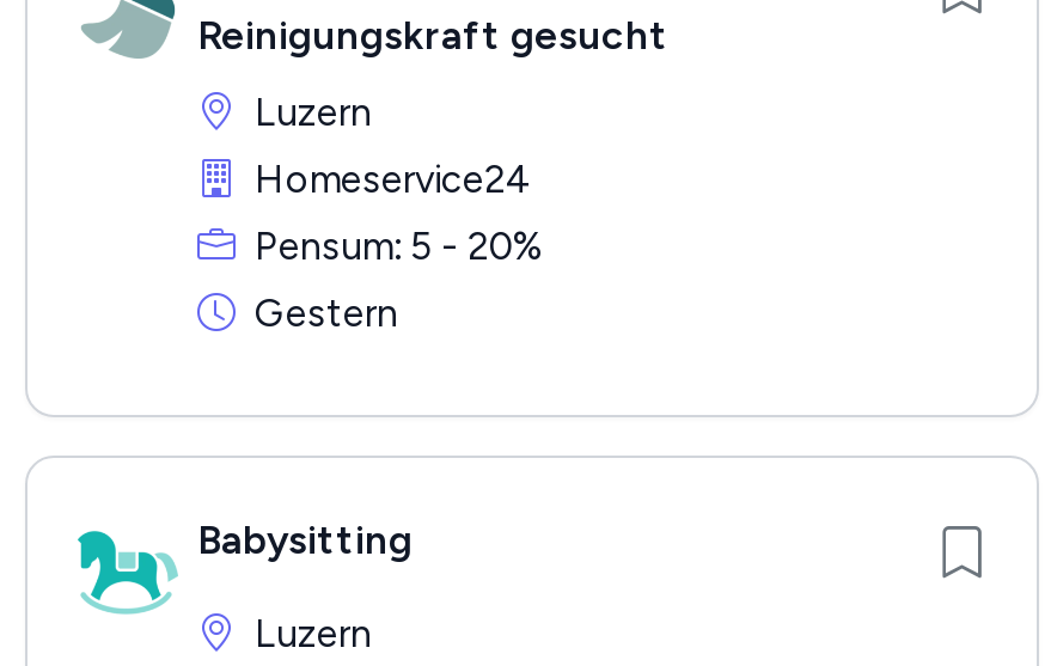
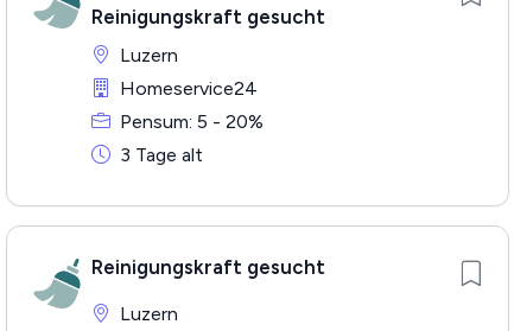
- Gestern
+ 3 Tage alt

- [image]
- Babysitting
+ [image]
+ Reinigungskraft gesucht
